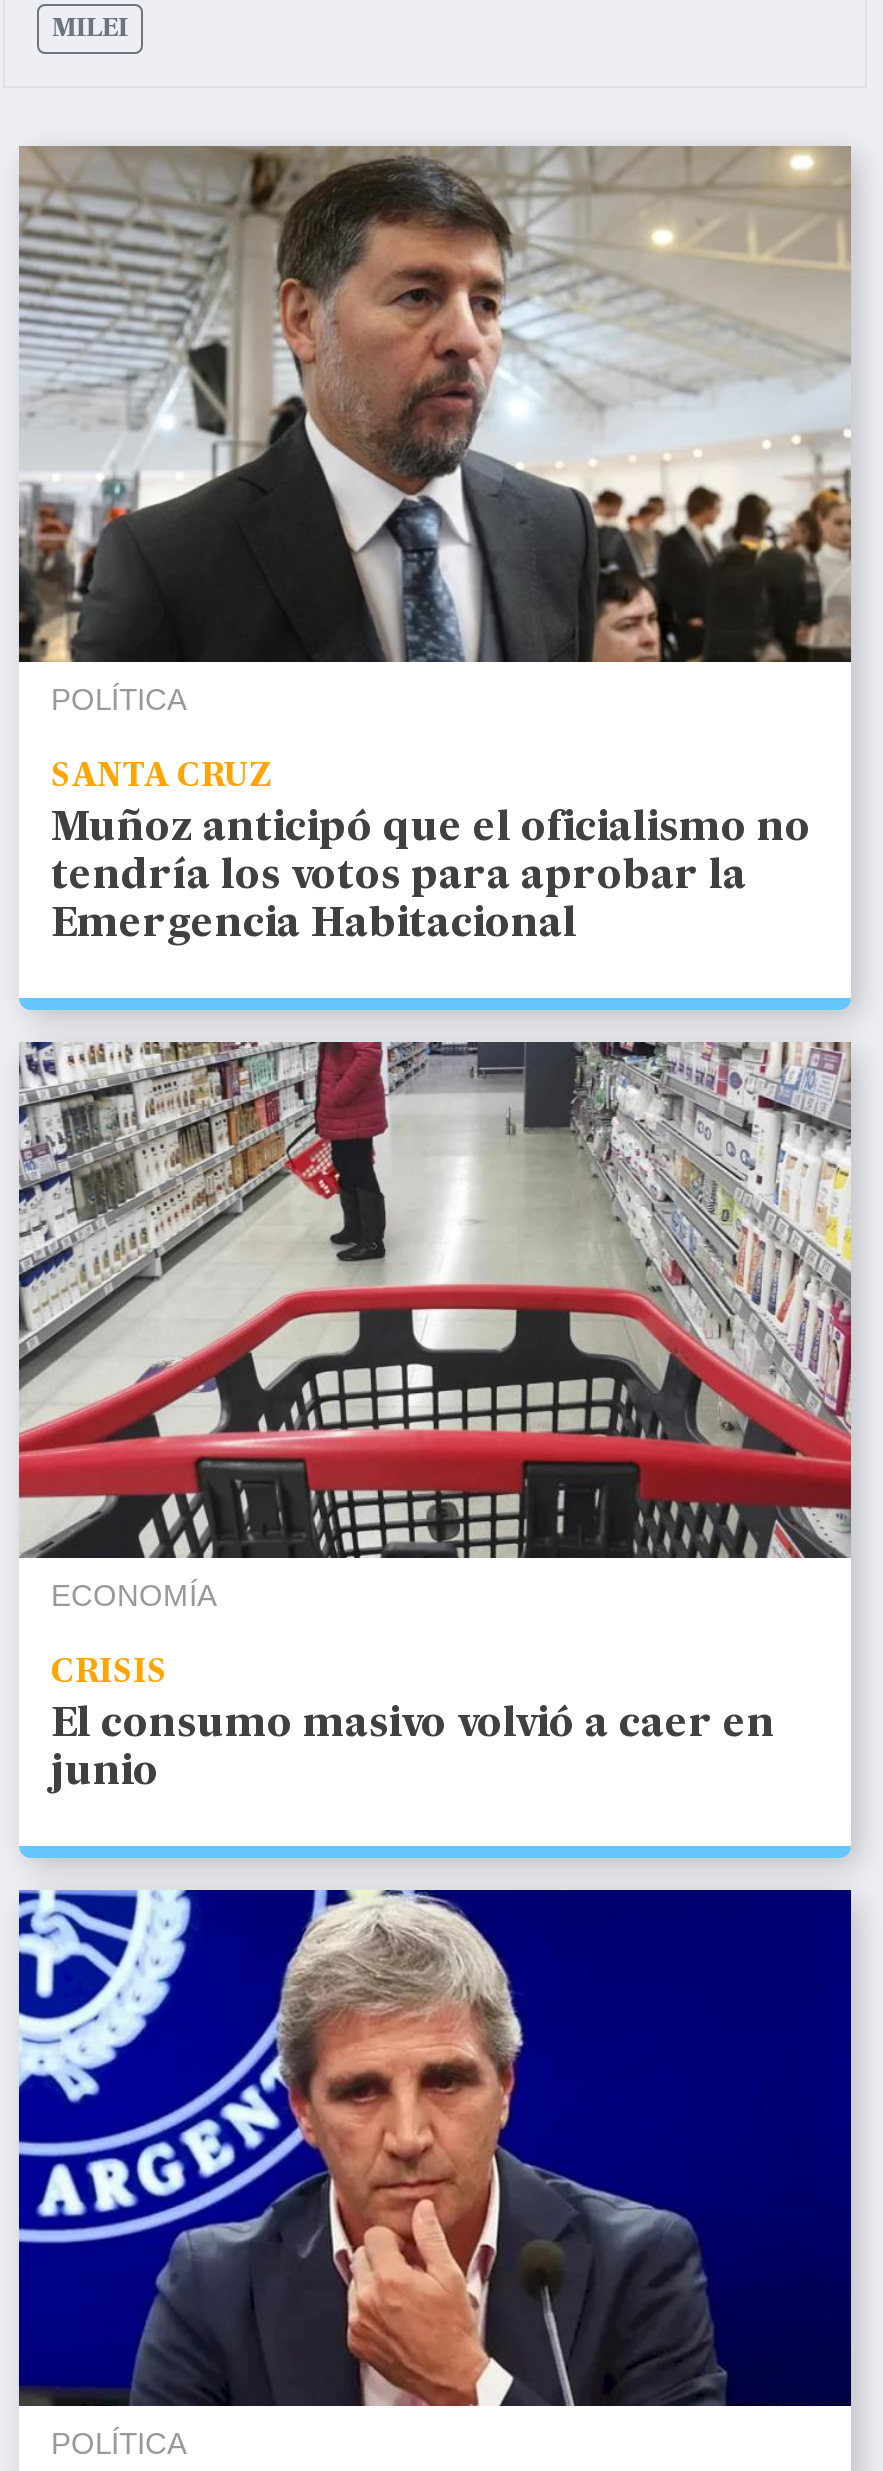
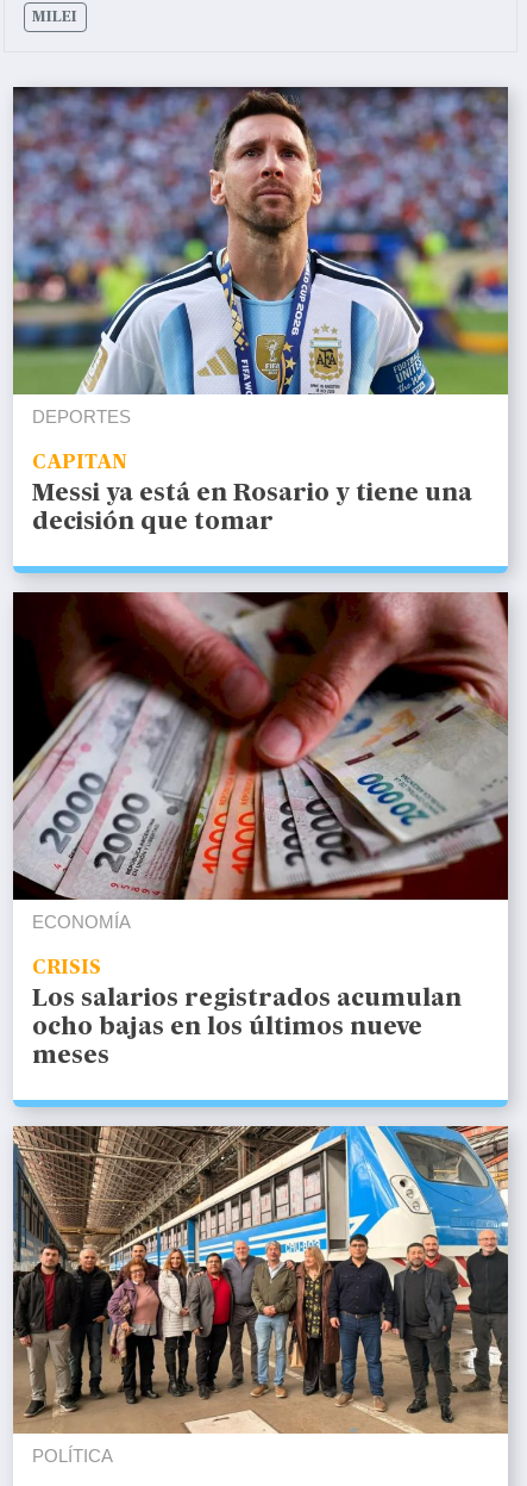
- [image]
- POLÍTICA
+ [image]
+ DEPORTES

- SANTA CRUZ
- Muñoz anticipó que el oficialismo no
- tendría los votos para aprobar la
- Emergencia Habitacional
+ CAPITAN
+ Messi ya está en Rosario y tiene una
+ decisión que tomar

- [image]
+ [image]

moved up: ECONOMÍA | CRISIS

- El consumo masivo volvió a caer en
- junio
+ Los salarios registrados acumulan
+ ocho bajas en los últimos nueve
+ meses

- [image]
+ [image]
